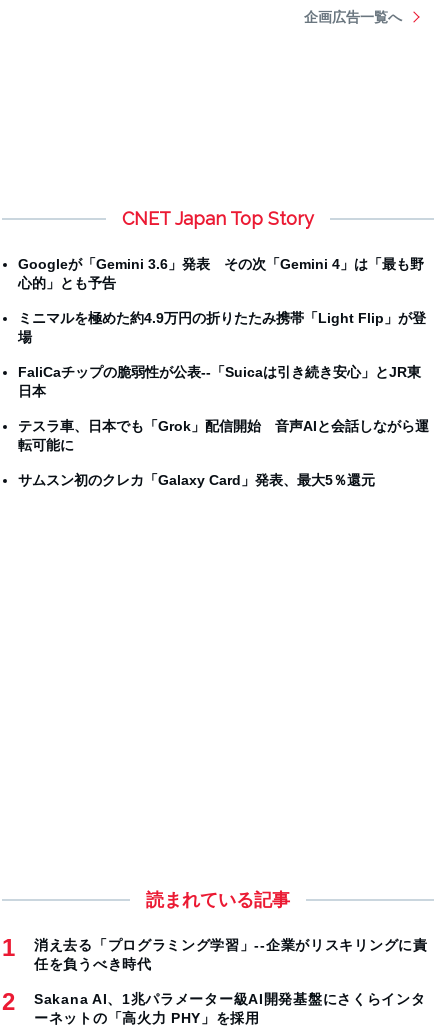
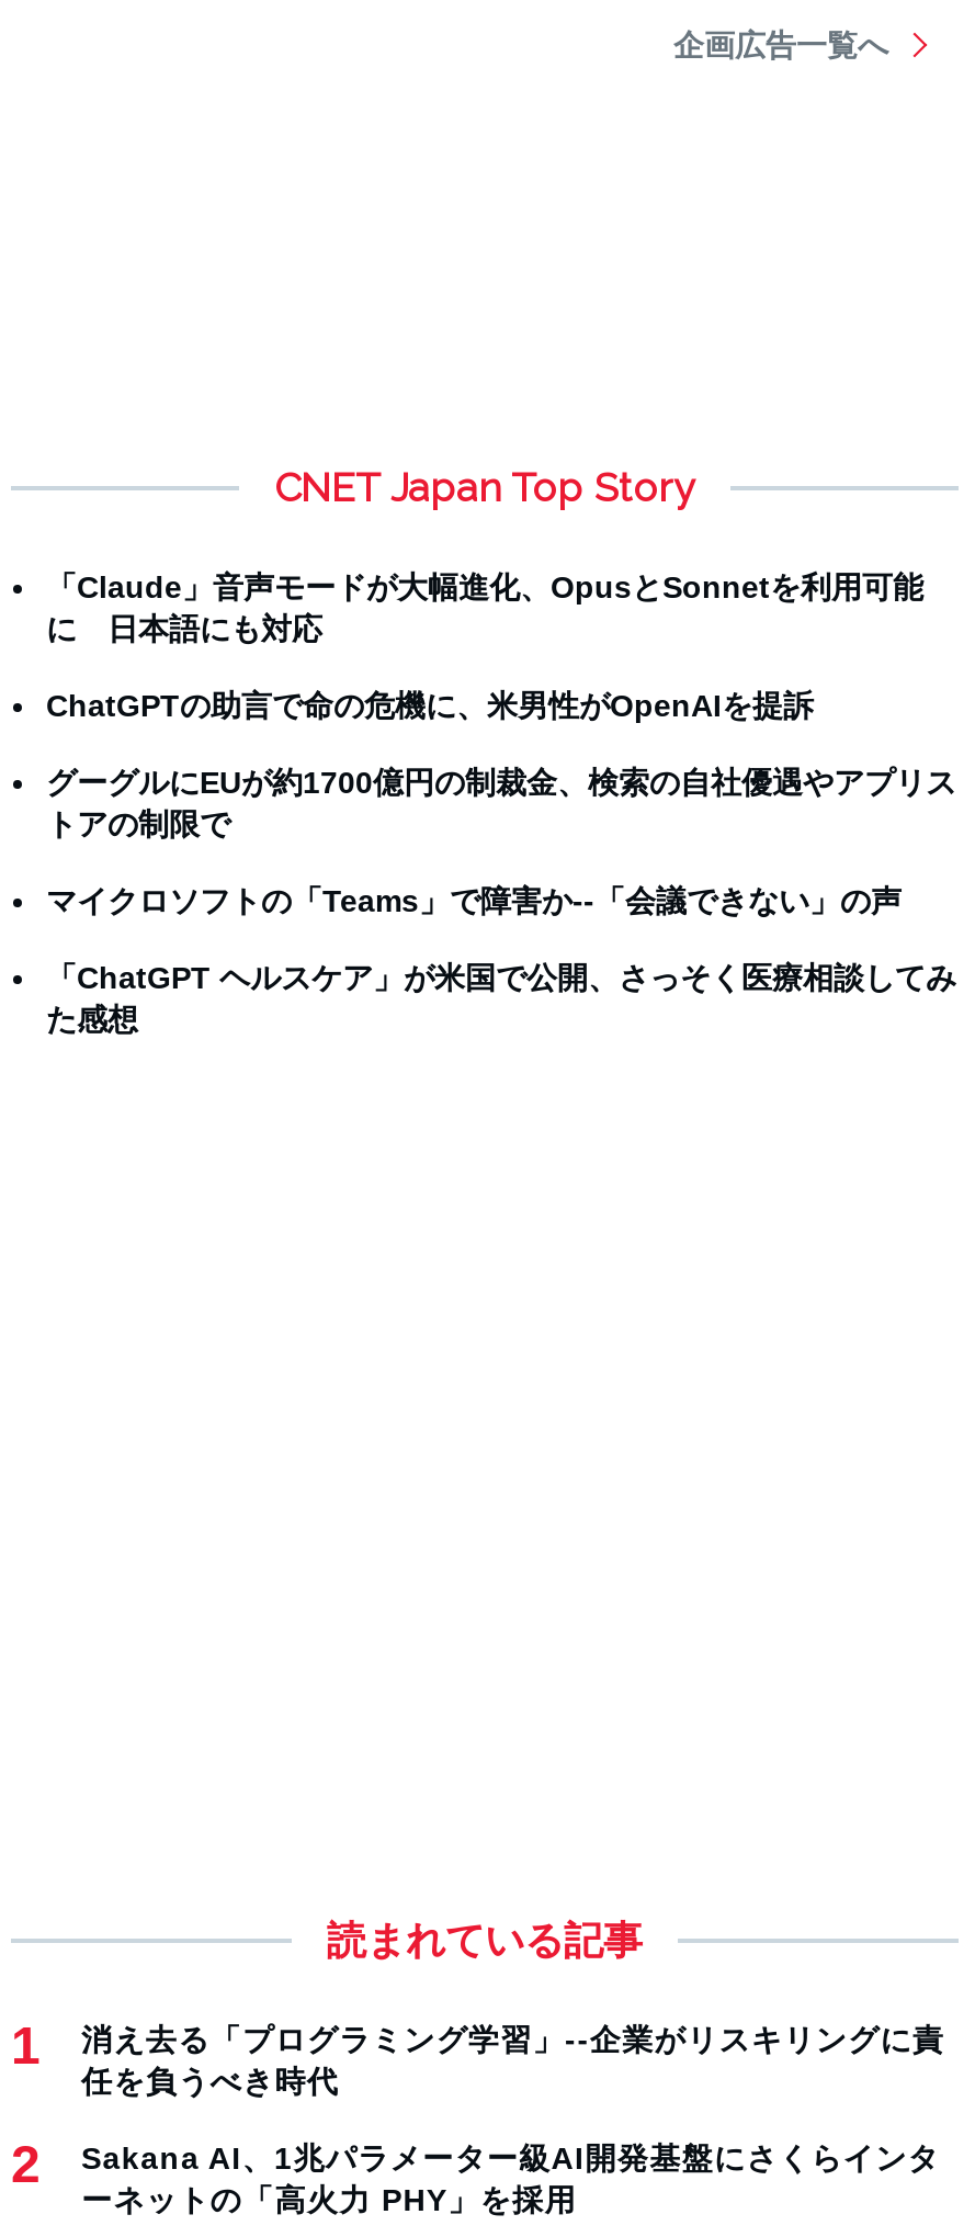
- Googleが「Gemini 3.6」発表 その次「Gemini 4」は「最も野
- 心的」とも予告
+ 「Claude」音声モードが大幅進化、OpusとSonnetを利用可能
+ に 日本語にも対応

- ミニマルを極めた約4.9万円の折りたたみ携帯「Light Flip」が登
- 場
+ ChatGPTの助言で命の危機に、米男性がOpenAIを提訴

- FaliCaチップの脆弱性が公表--「Suicaは引き続き安心」とJR東
- 日本
+ グーグルにEUが約1700億円の制裁金、検索の自社優遇やアプリス
+ トアの制限で

- テスラ車、日本でも「Grok」配信開始 音声AIと会話しながら運
- 転可能に
+ マイクロソフトの「Teams」で障害か--「会議できない」の声

- サムスン初のクレカ「Galaxy Card」発表、最大5％還元
+ 「ChatGPT ヘルスケア」が米国で公開、さっそく医療相談してみ
+ た感想
